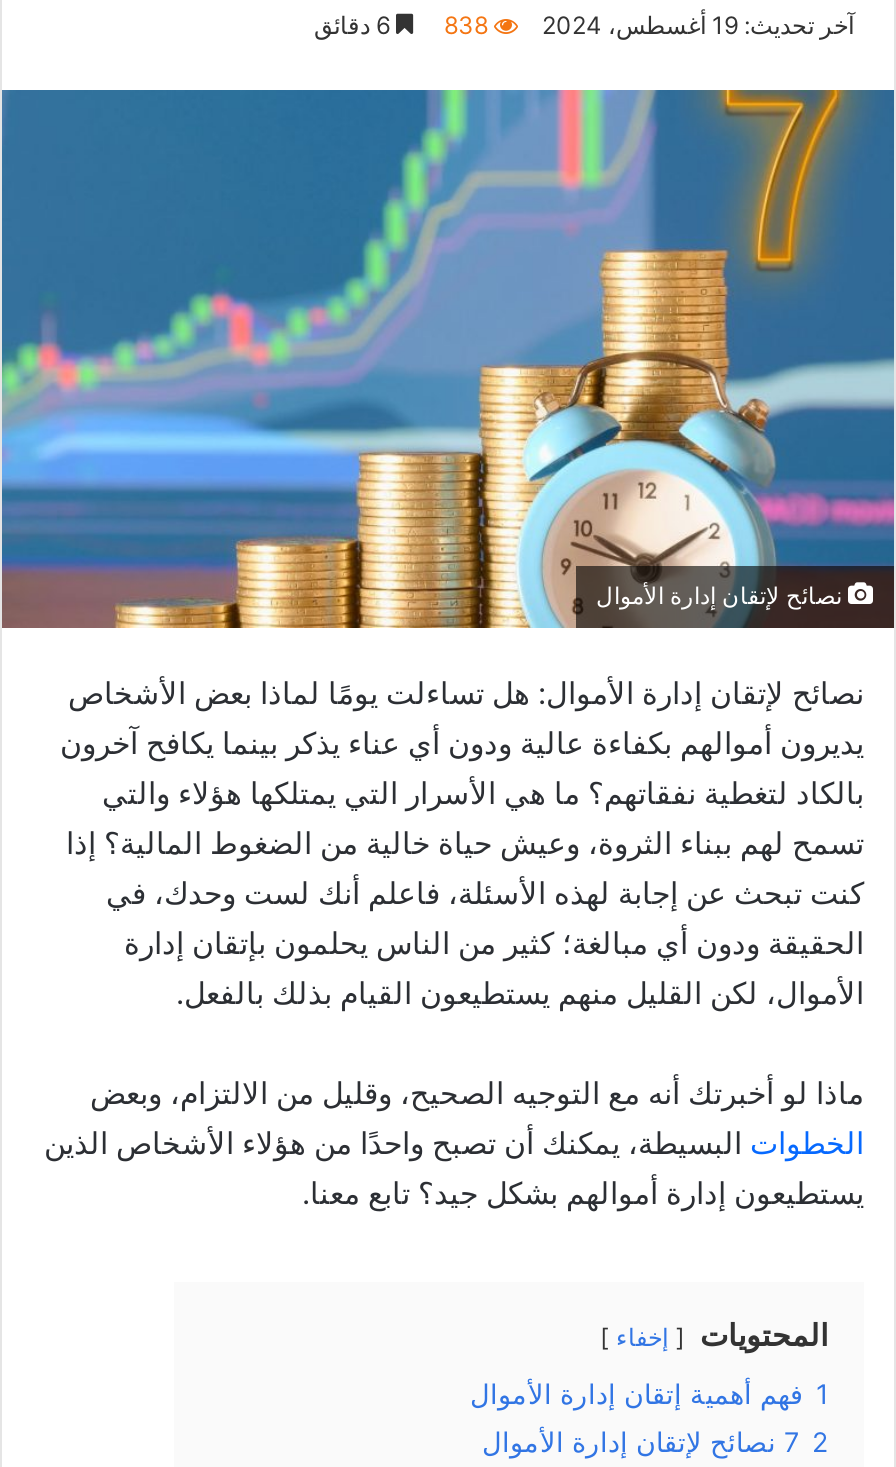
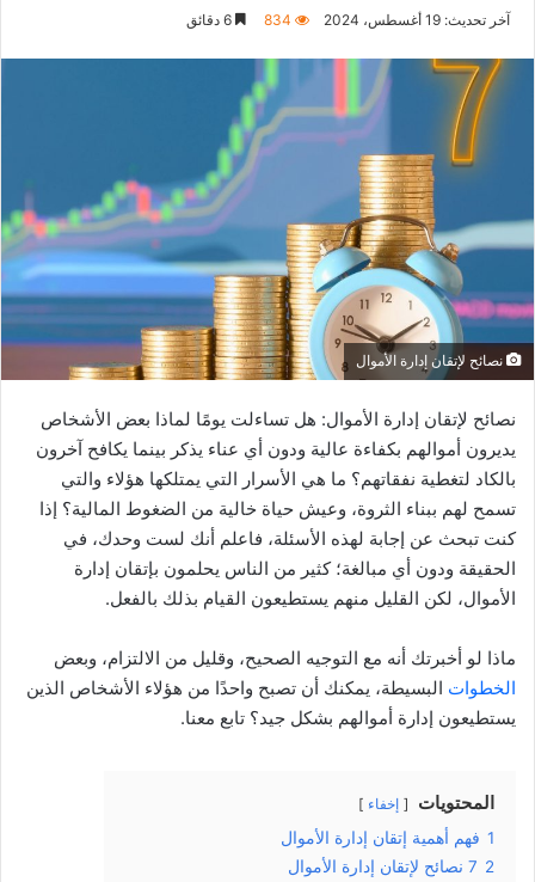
- 838
+ 834
